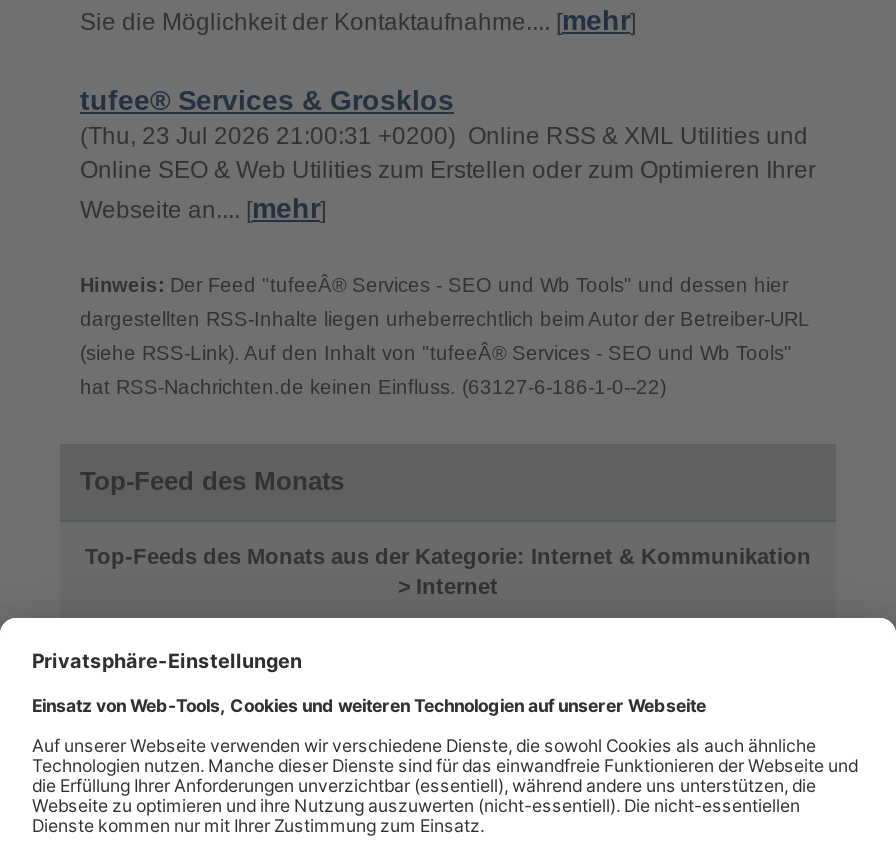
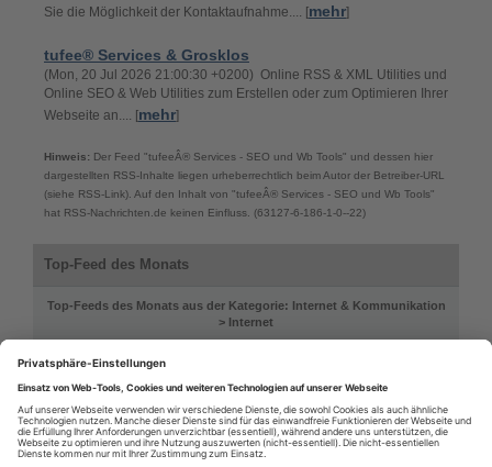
- (Thu, 23 Jul 2026 21:00:31 +0200) Online RSS & XML Utilities und
+ (Mon, 20 Jul 2026 21:00:30 +0200) Online RSS & XML Utilities und
